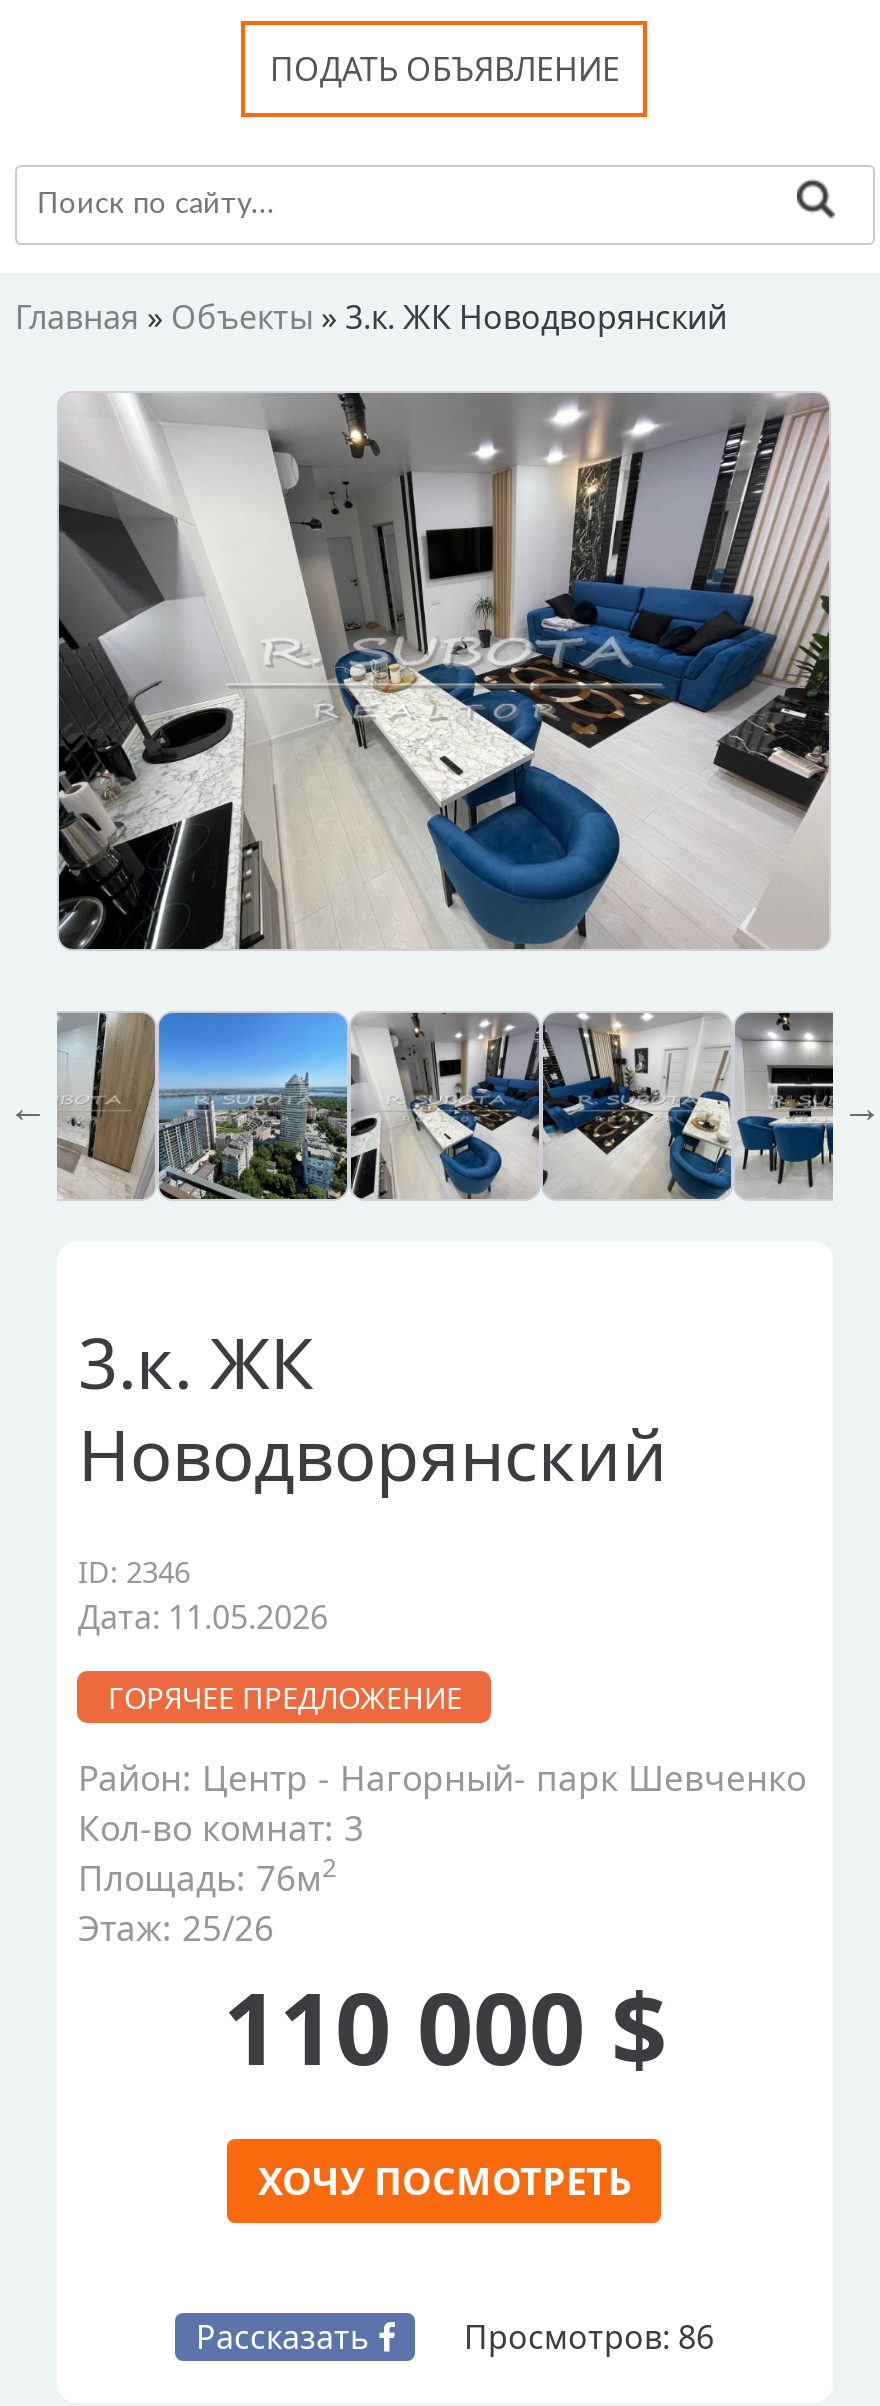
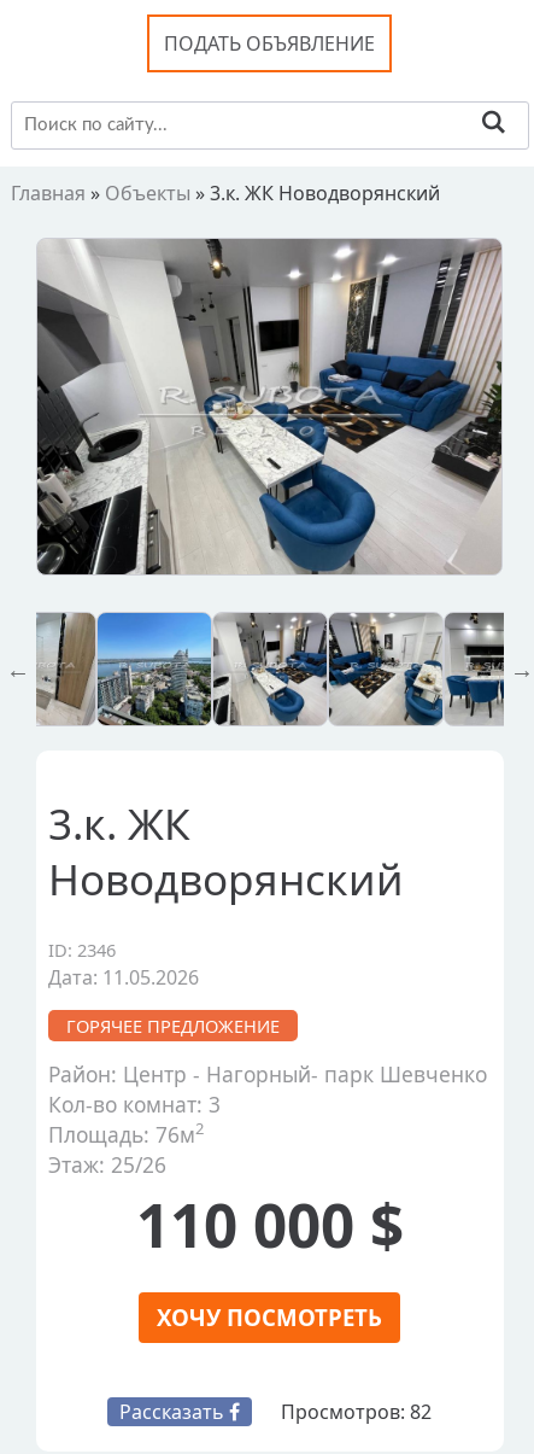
- Рассказать Просмотров: 86
+ Рассказать Просмотров: 82
